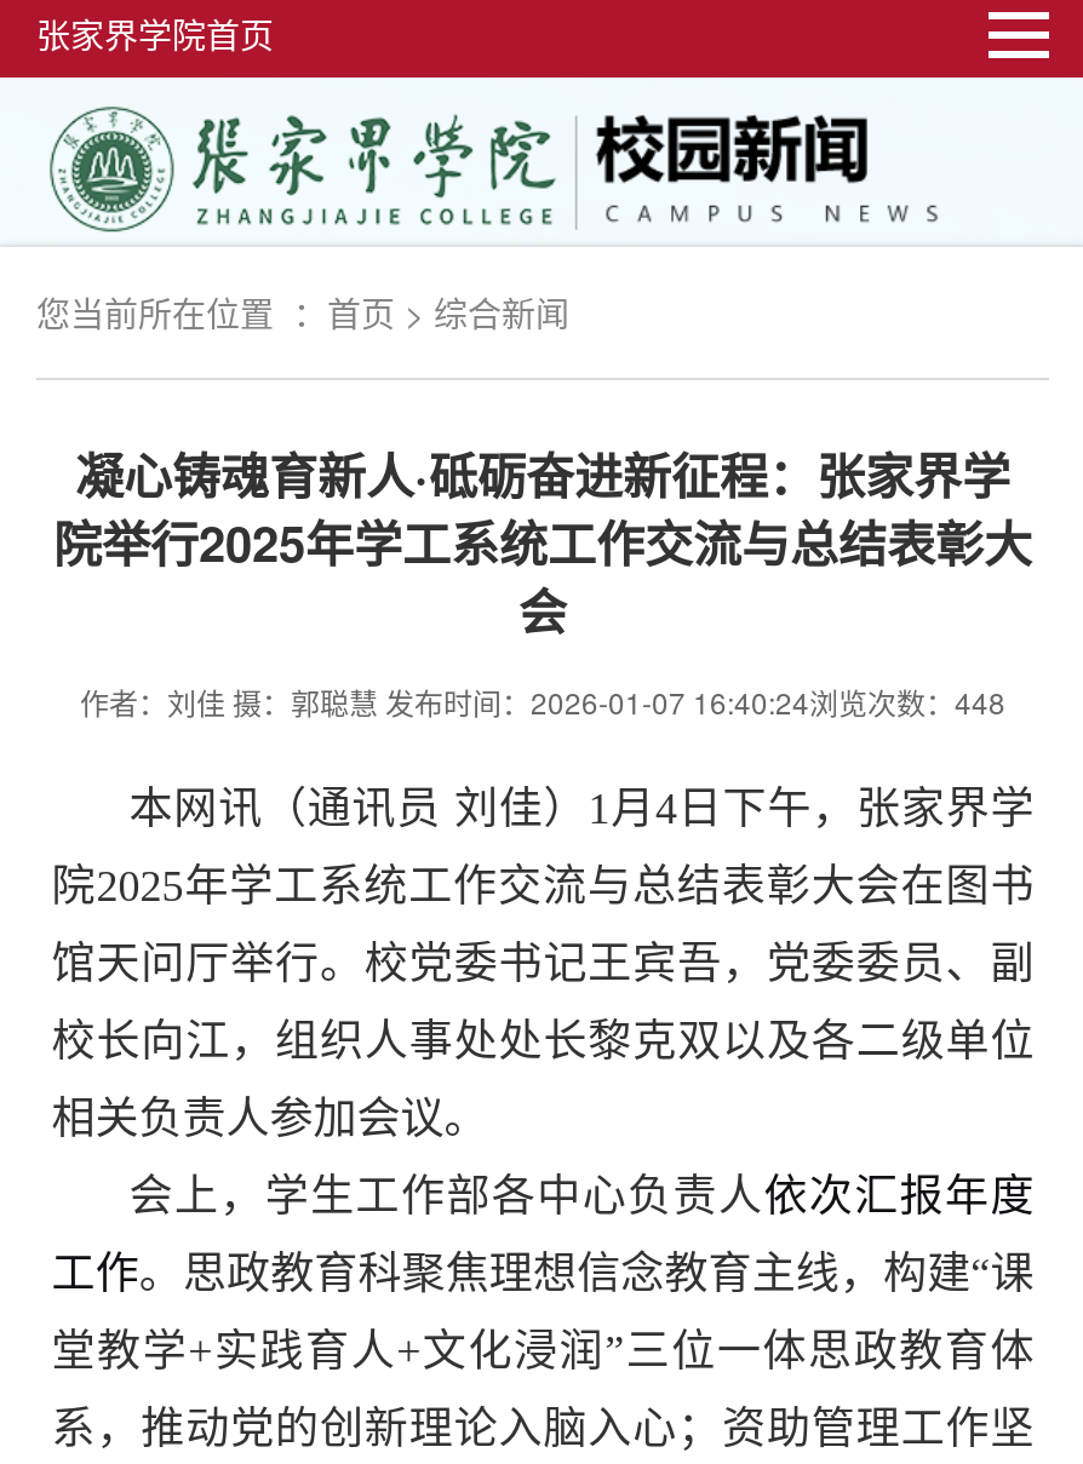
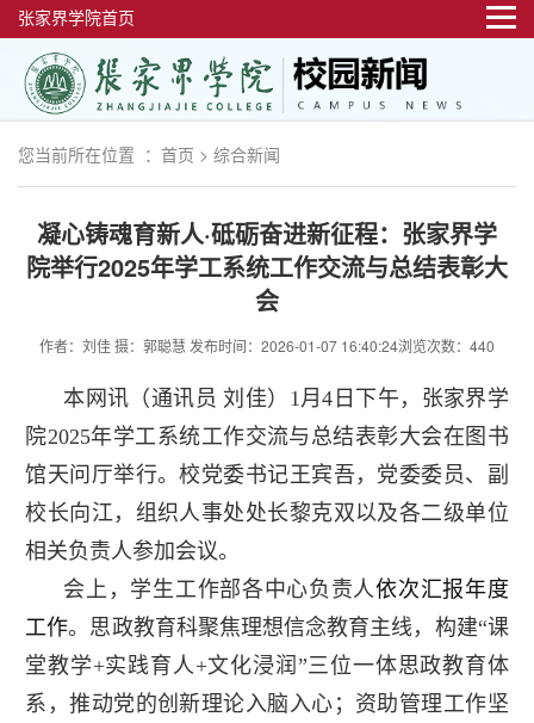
- 作者：刘佳 摄：郭聪慧 发布时间：2026-01-07 16:40:24浏览次数：448
+ 作者：刘佳 摄：郭聪慧 发布时间：2026-01-07 16:40:24浏览次数：440
